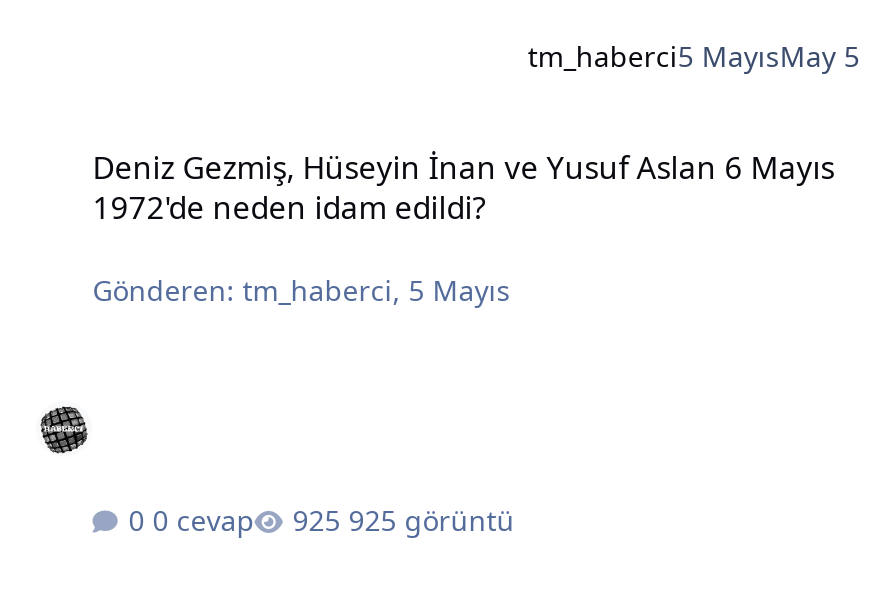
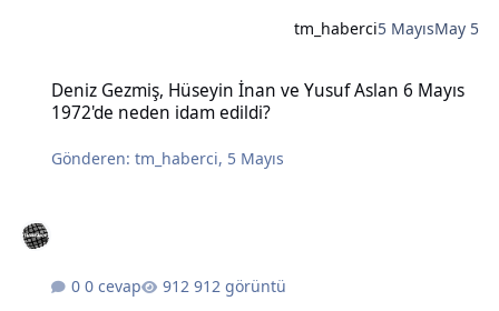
- 925 görüntü
+ 912 görüntü
